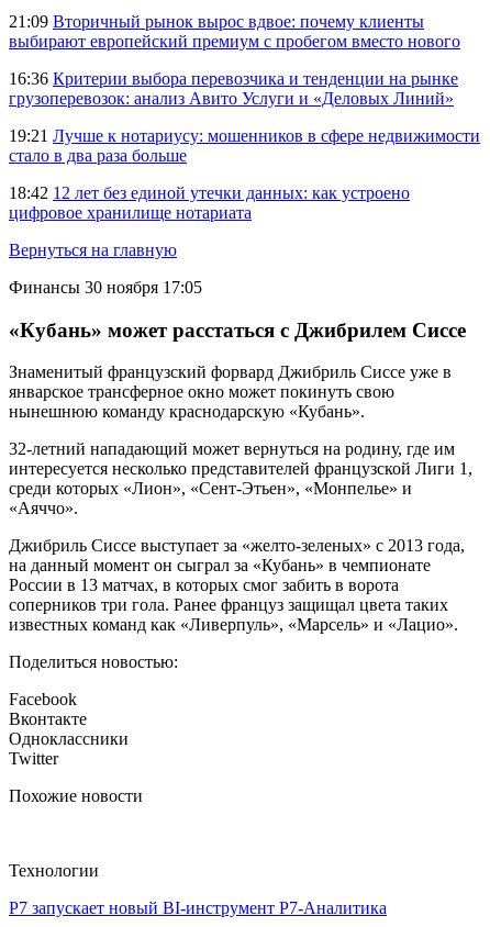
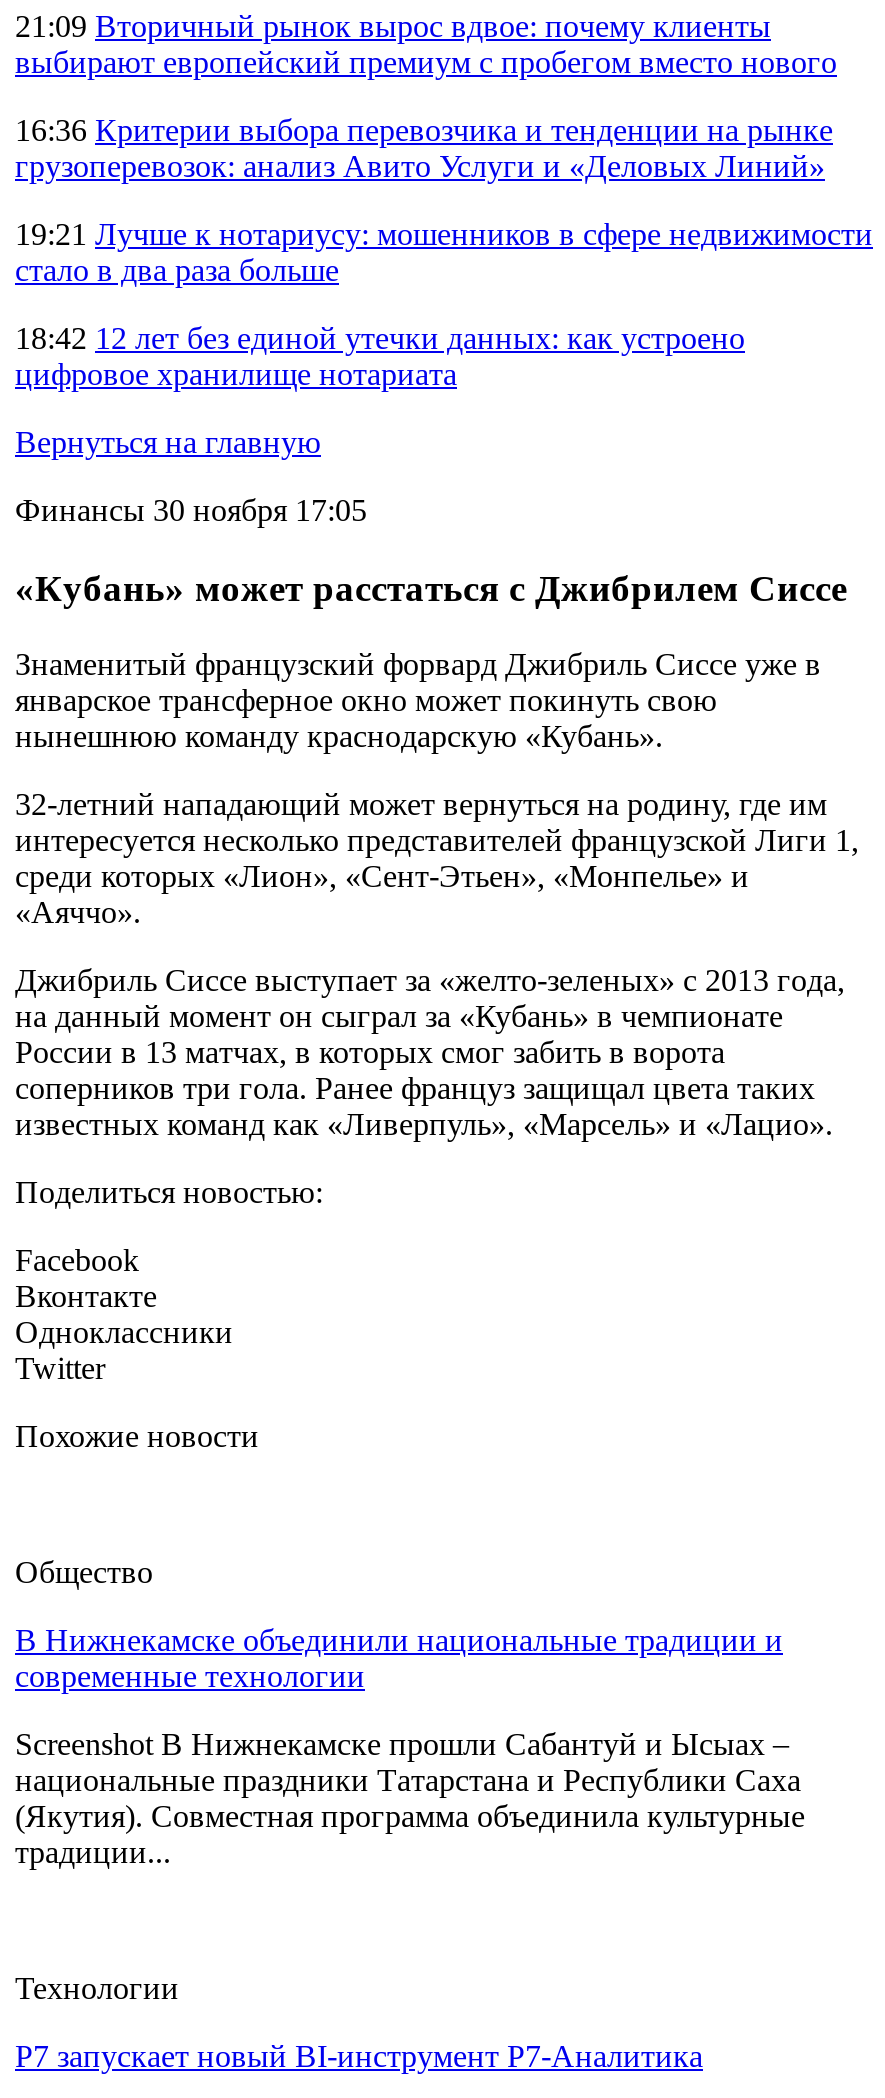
+ Общество
+ В Нижнекамске объединили национальные традиции и
+ современные технологии
+ Screenshot В Нижнекамске прошли Сабантуй и Ысыах –
+ национальные праздники Татарстана и Республики Саха
+ (Якутия). Совместная программа объединила культурные
+ традиции...
